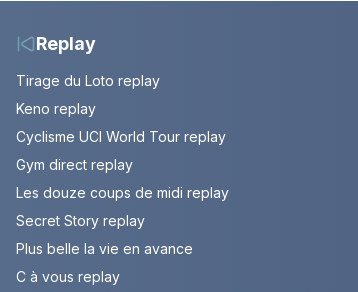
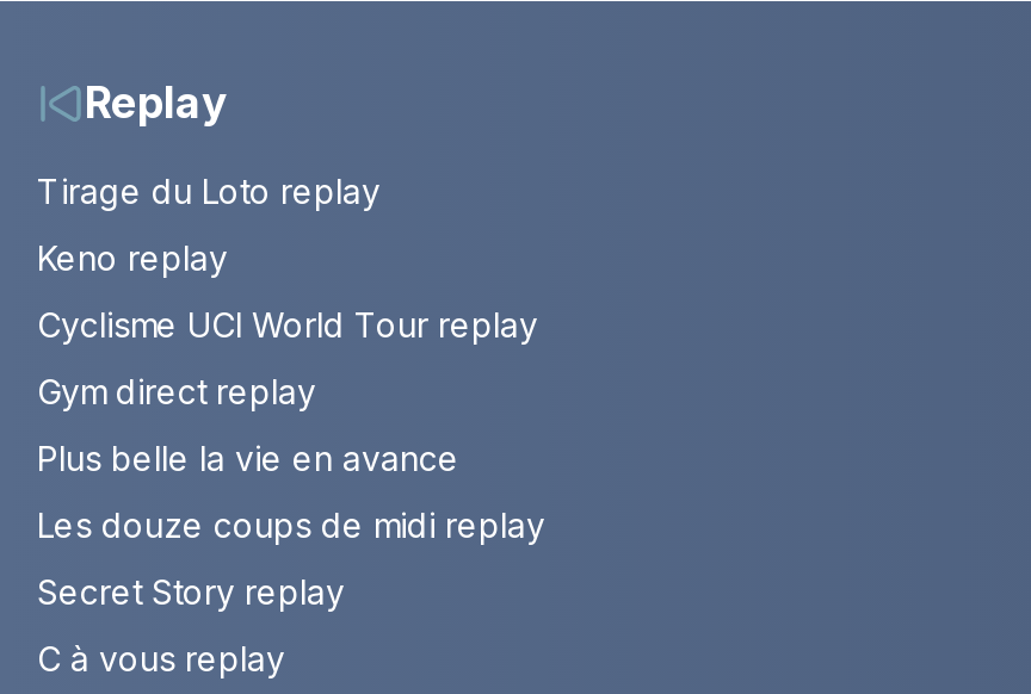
moved down: Les douze coups de midi replay | Secret Story replay

moved up: Plus belle la vie en avance
